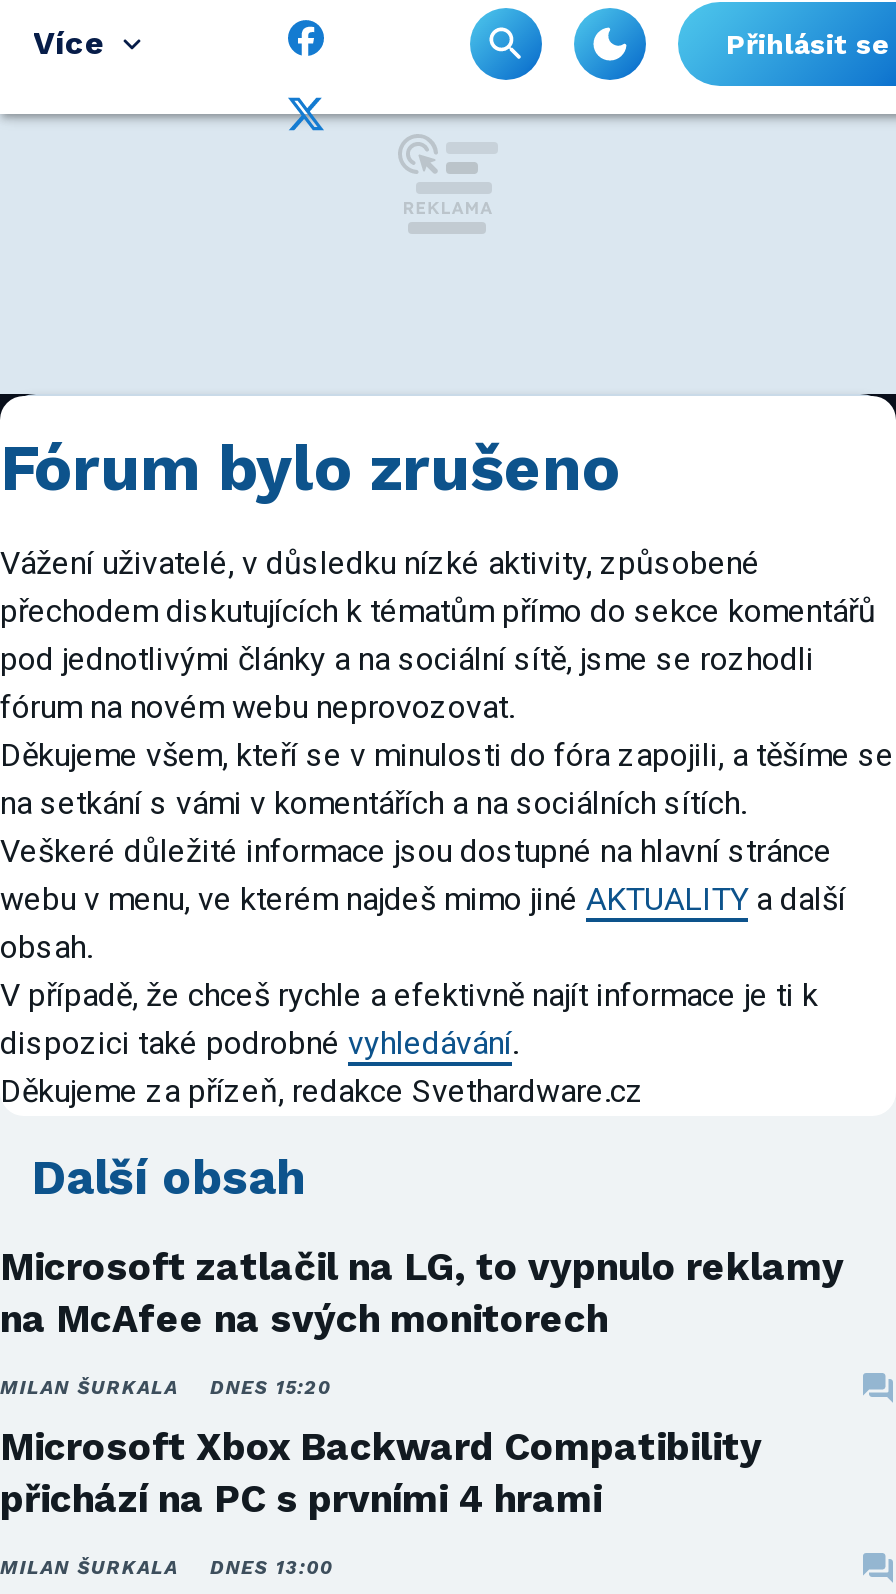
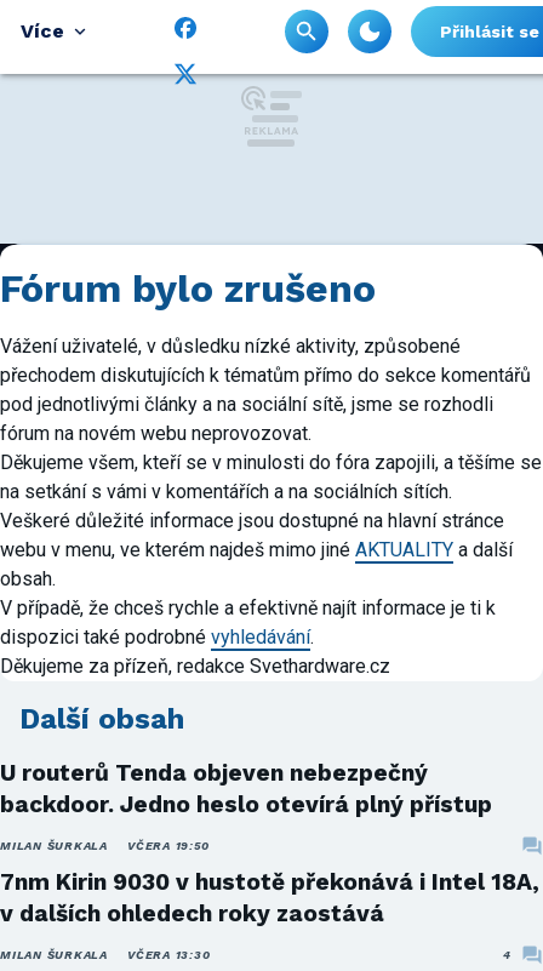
- Microsoft zatlačil na LG, to vypnulo reklamy
- na McAfee na svých monitorech
+ U routerů Tenda objeven nebezpečný
+ backdoor. Jedno heslo otevírá plný přístup

- MILAN ŠURKALA DNES 15:20
+ MILAN ŠURKALA VČERA 19:50

- Microsoft Xbox Backward Compatibility
- přichází na PC s prvními 4 hrami
+ 7nm Kirin 9030 v hustotě překonává i Intel 18A,
+ v dalších ohledech roky zaostává

- DNES 13:00
+ VČERA 13:30
+ 4
